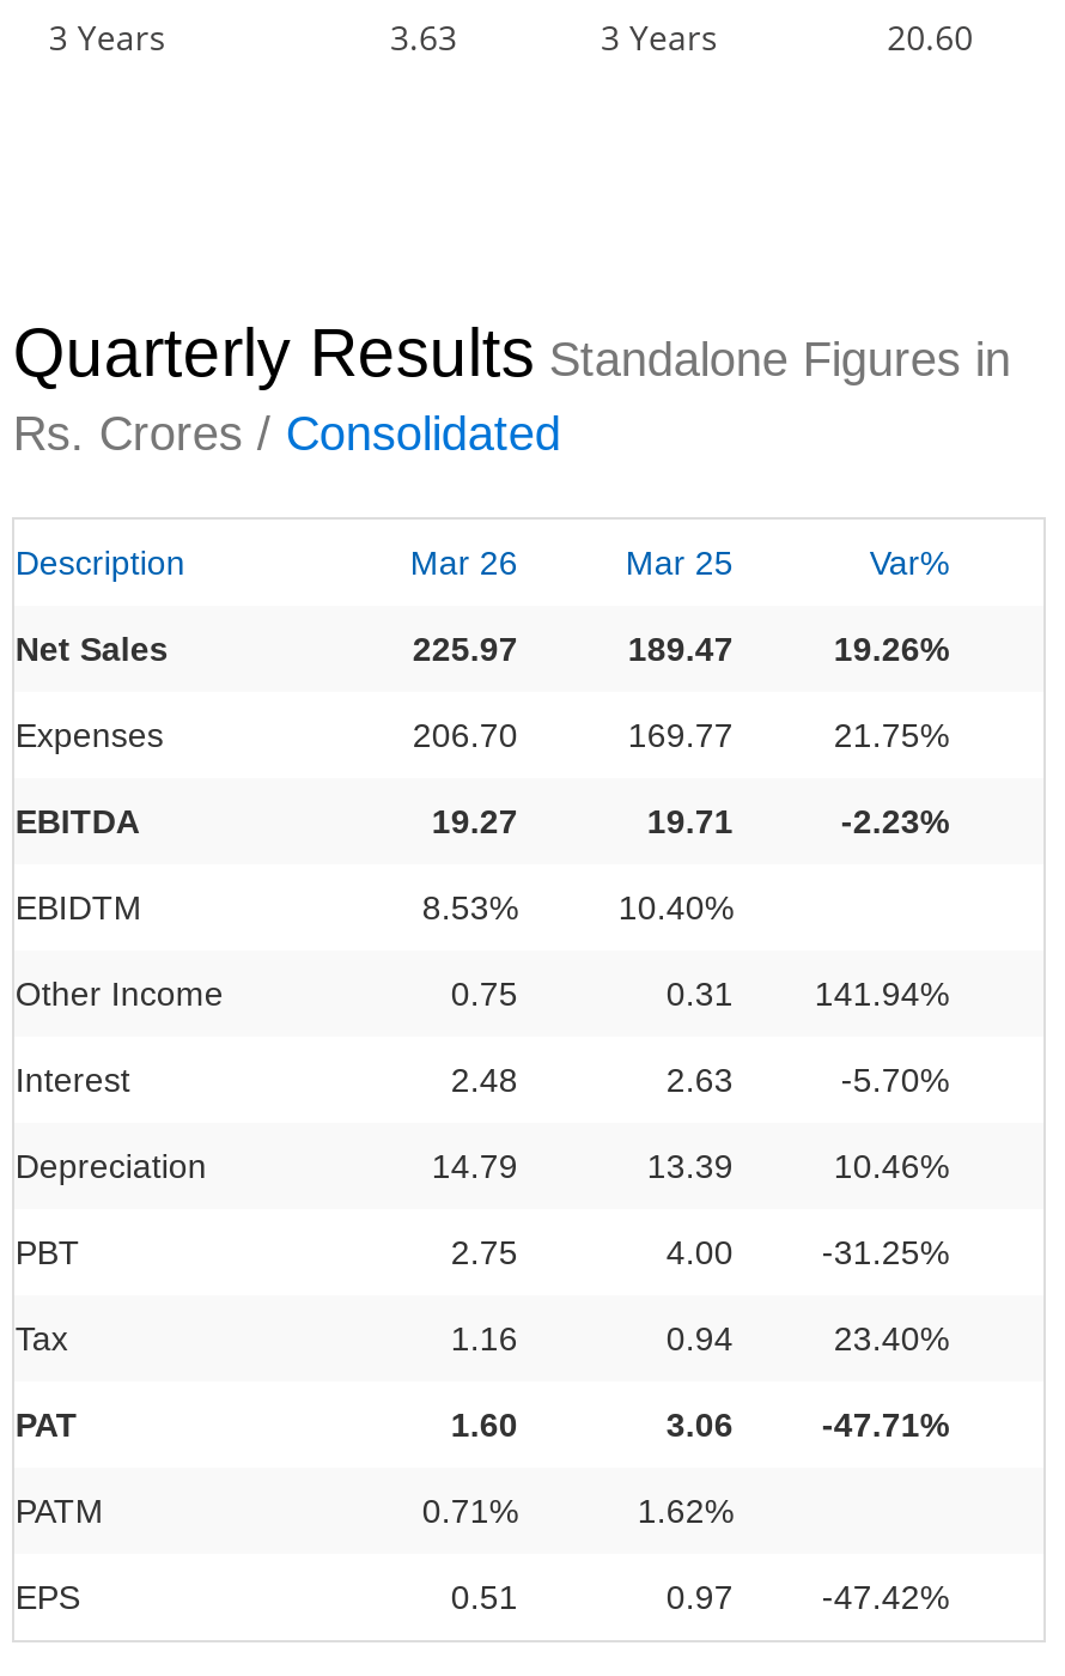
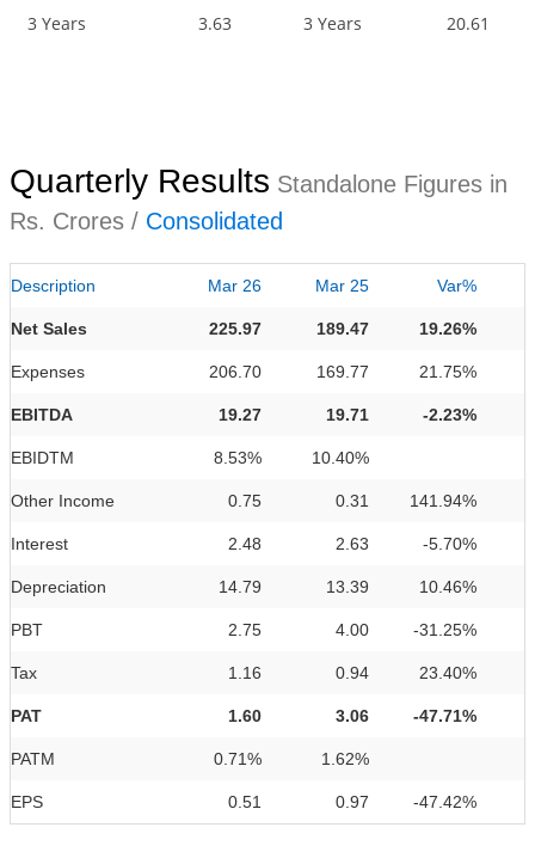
- 20.60
+ 20.61
